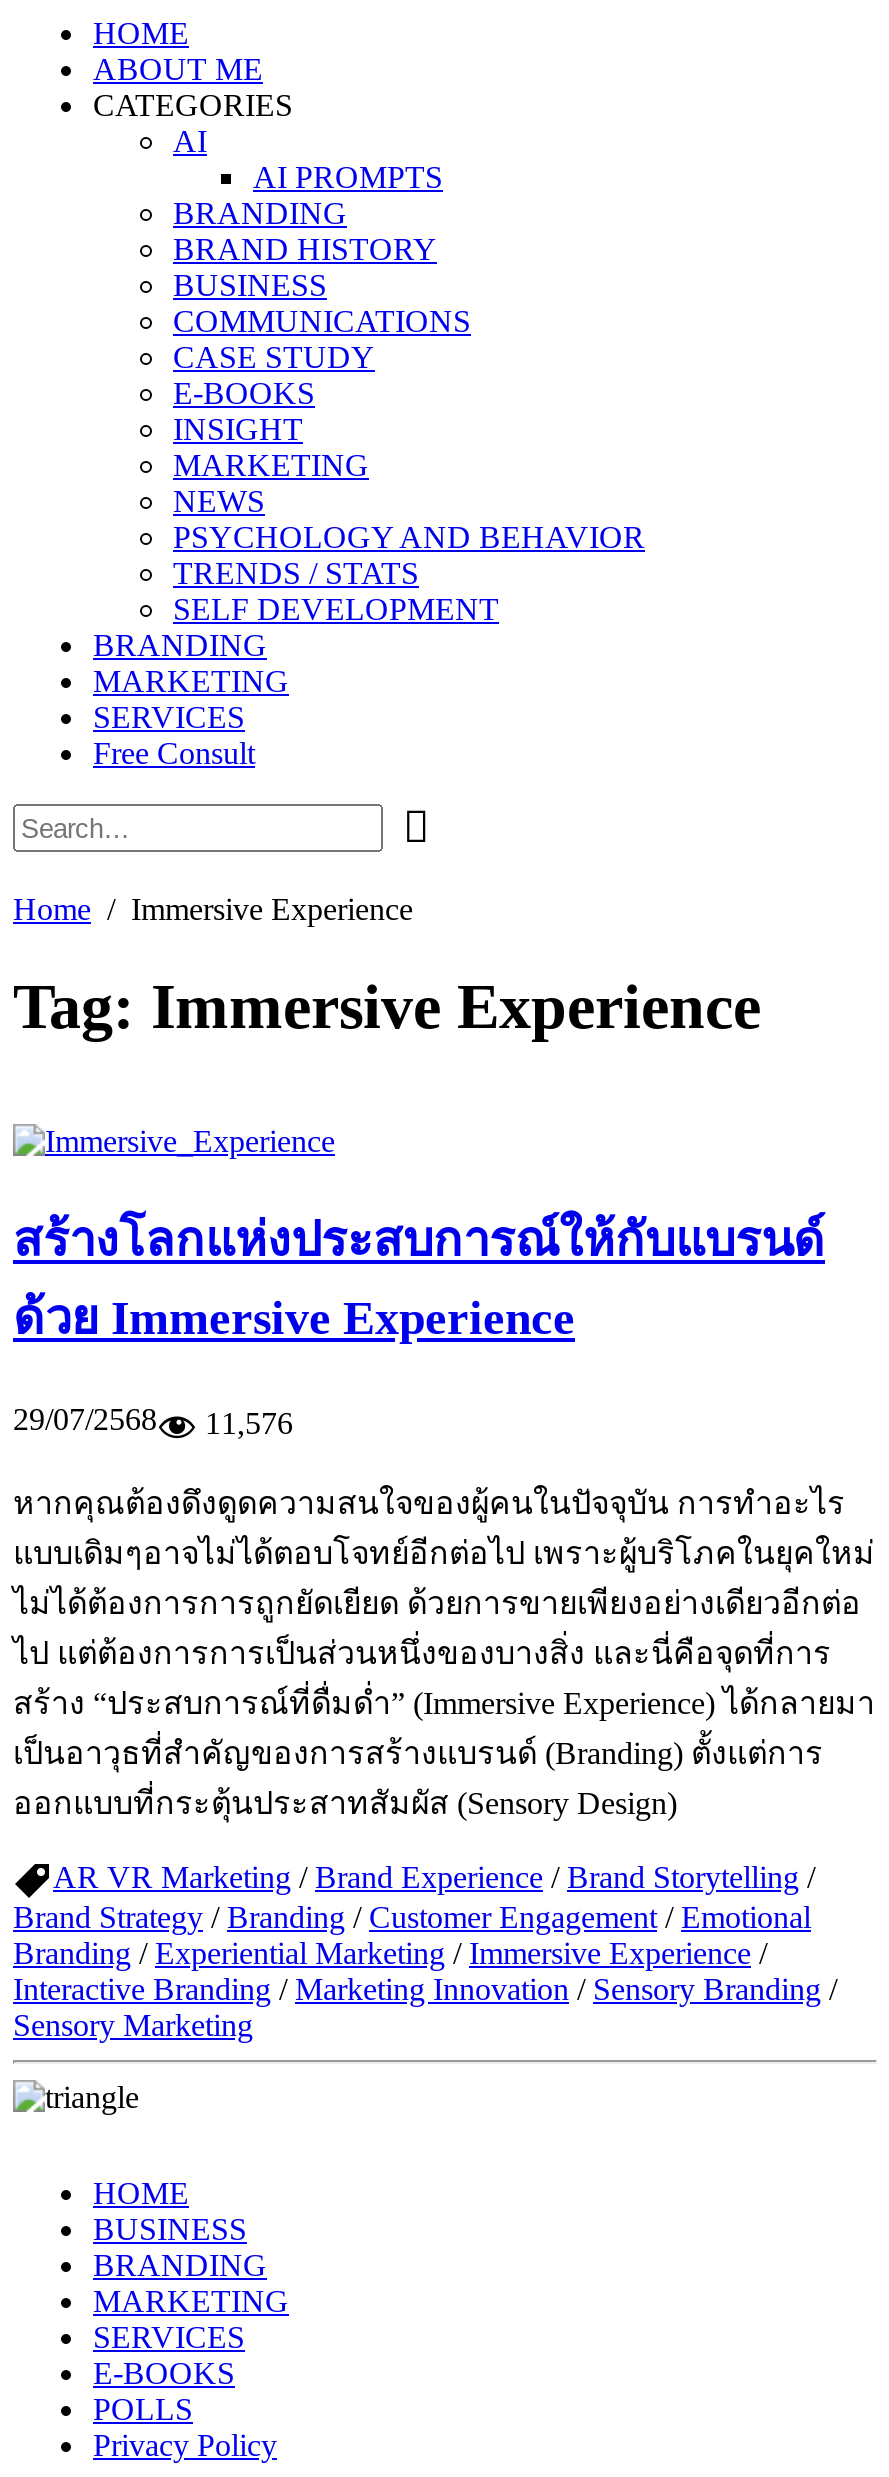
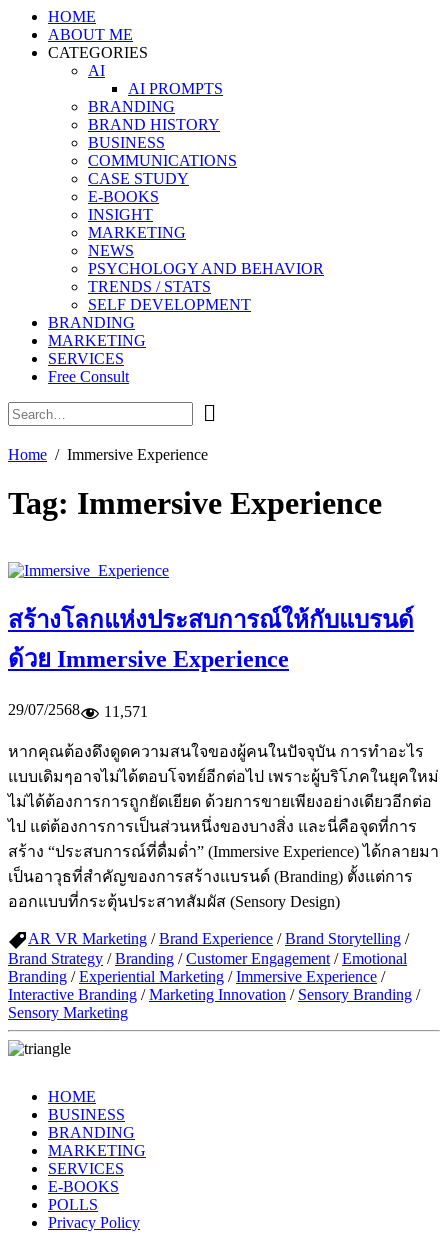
- 29/07/2568 11,576
+ 29/07/2568 11,571
